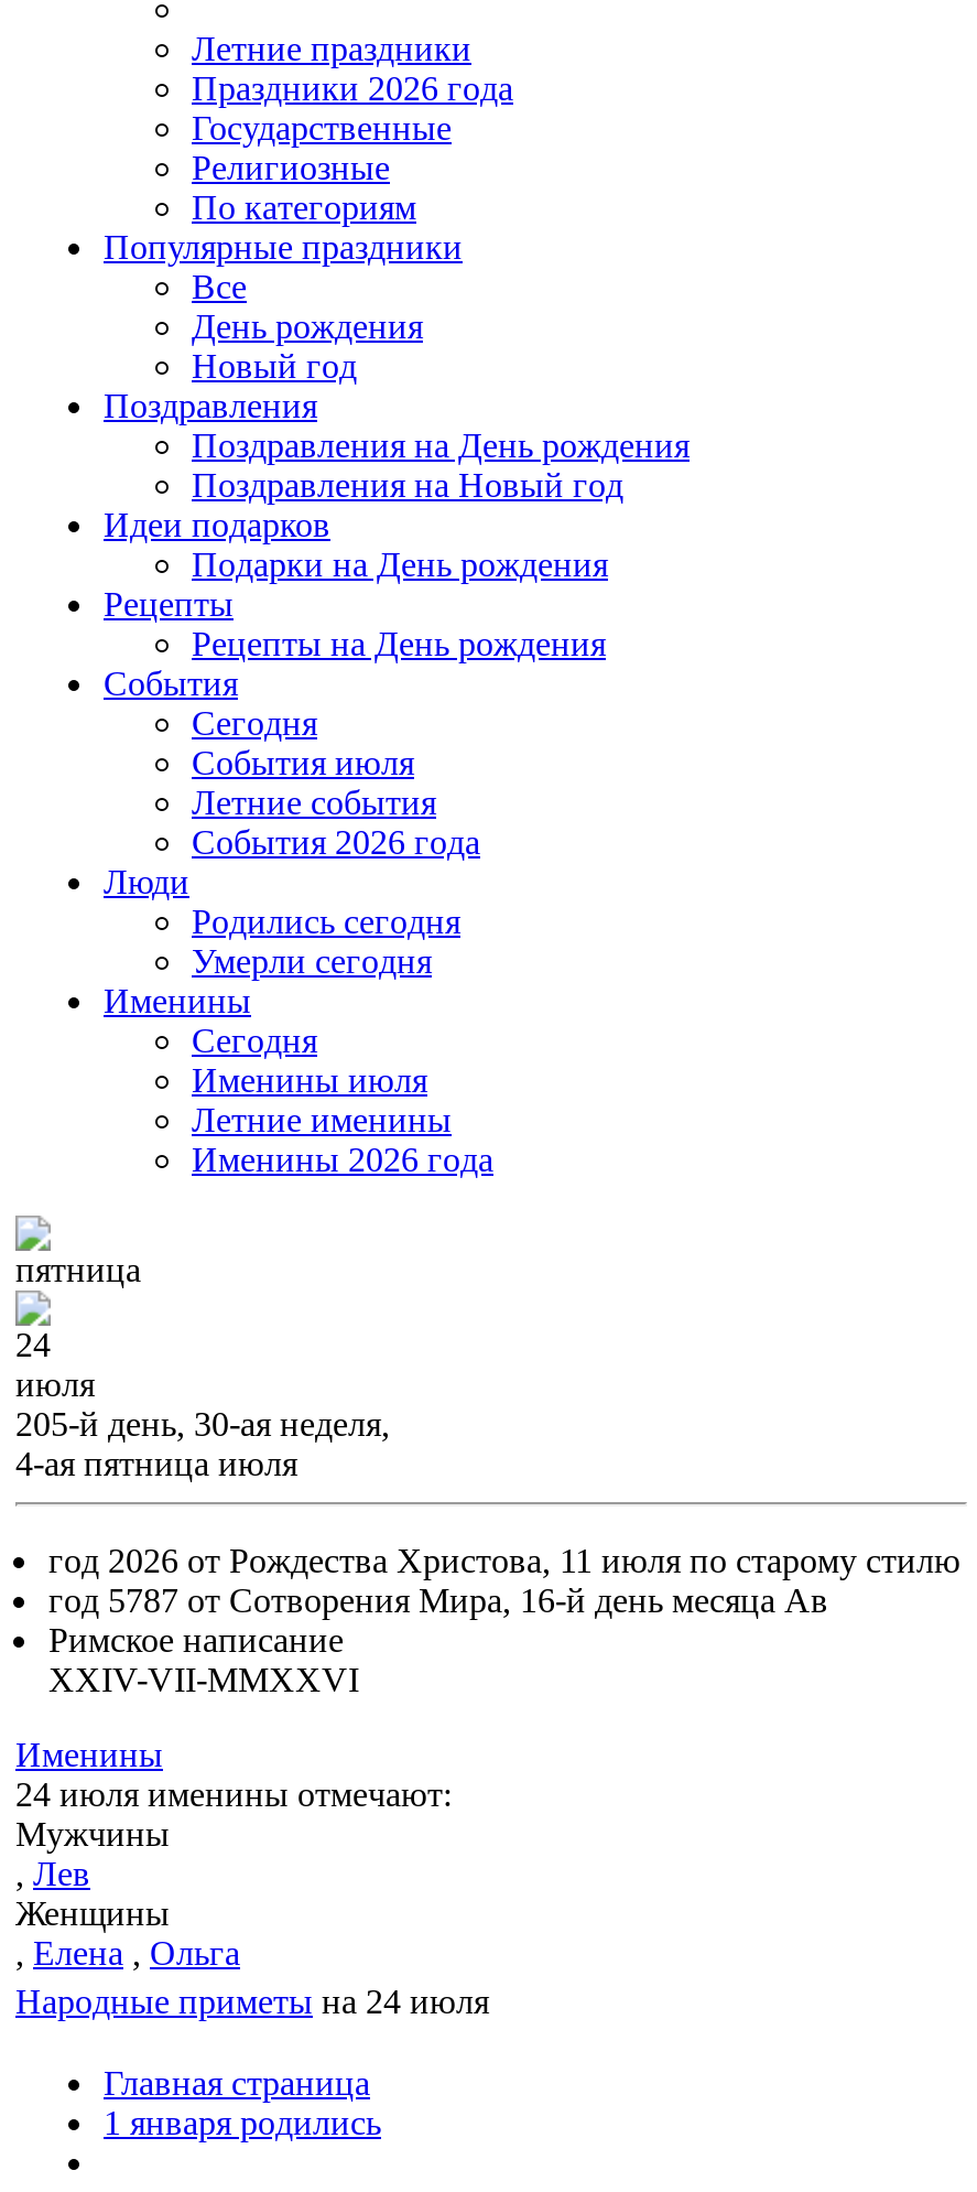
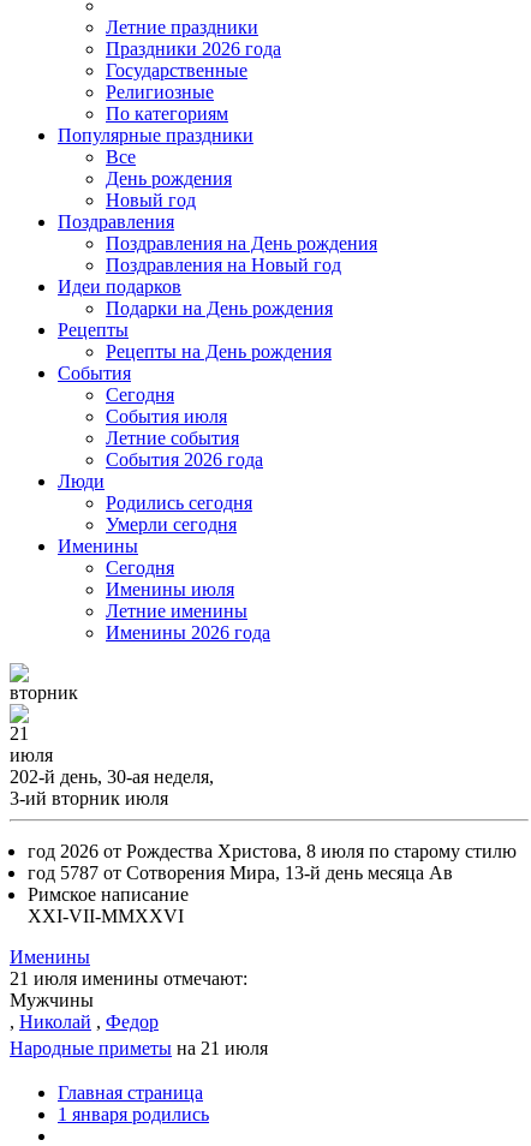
- пятница
+ вторник

- 24
+ 21

- 205-й день, 30-ая неделя,
+ 202-й день, 30-ая неделя,

- 4-ая пятница июля
+ 3-ий вторник июля

- год 2026 от Рождества Христова, 11 июля по старому стилю
+ год 2026 от Рождества Христова, 8 июля по старому стилю

- год 5787 от Сотворения Мира, 16-й день месяца Ав
+ год 5787 от Сотворения Мира, 13-й день месяца Ав

- XXIV-VII-MMXXVI
+ XXI-VII-MMXXVI

- 24 июля именины отмечают:
+ 21 июля именины отмечают:

- , Лев
- Женщины
- , Елена , Ольга
- Народные приметы на 24 июля
+ , Николай , Федор
+ Народные приметы на 21 июля
